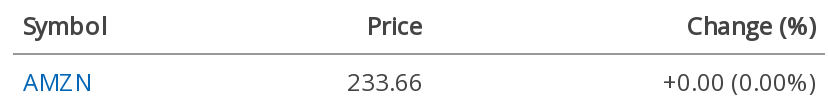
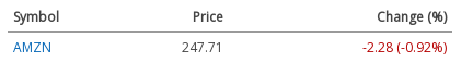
- 233.66
+ 247.71

- +0.00 (0.00%)
+ -2.28 (-0.92%)
